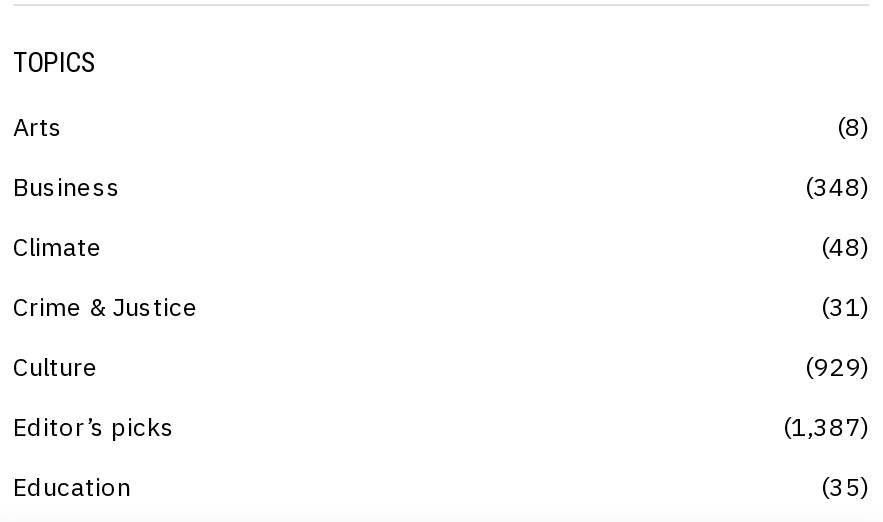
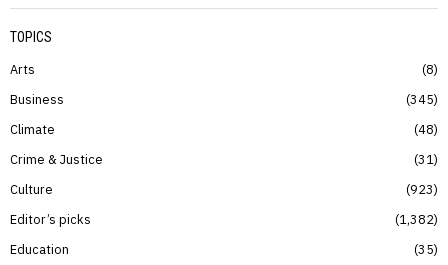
- 348
+ 345

- 929
+ 923

- 1,387
+ 1,382
